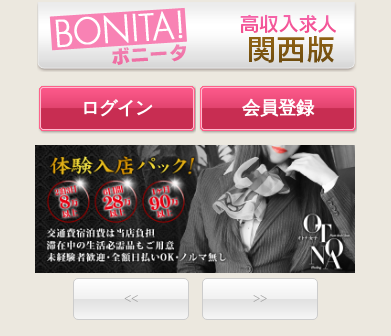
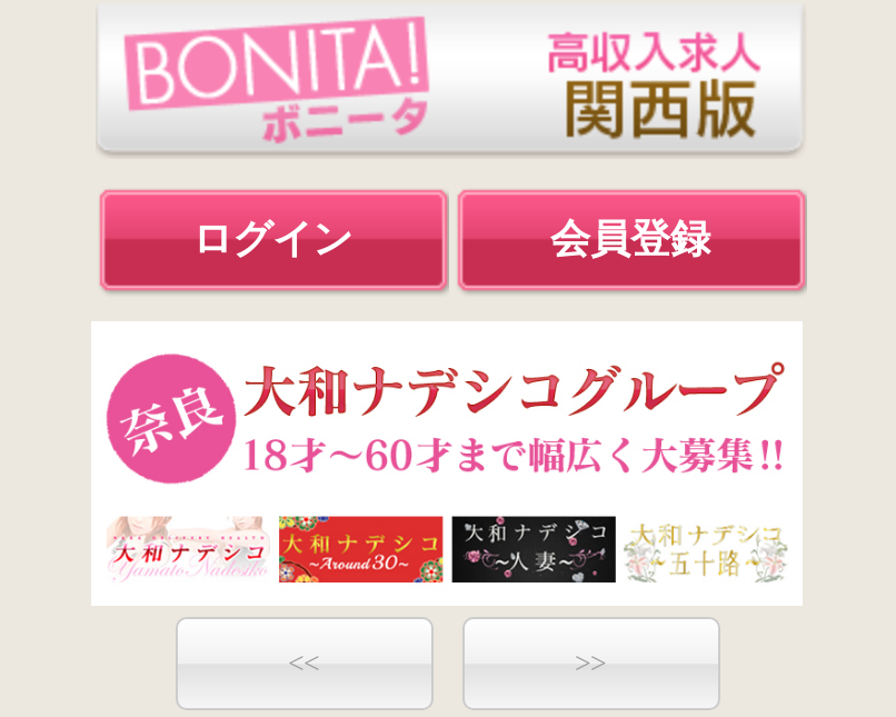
- [image]
+ [image]
